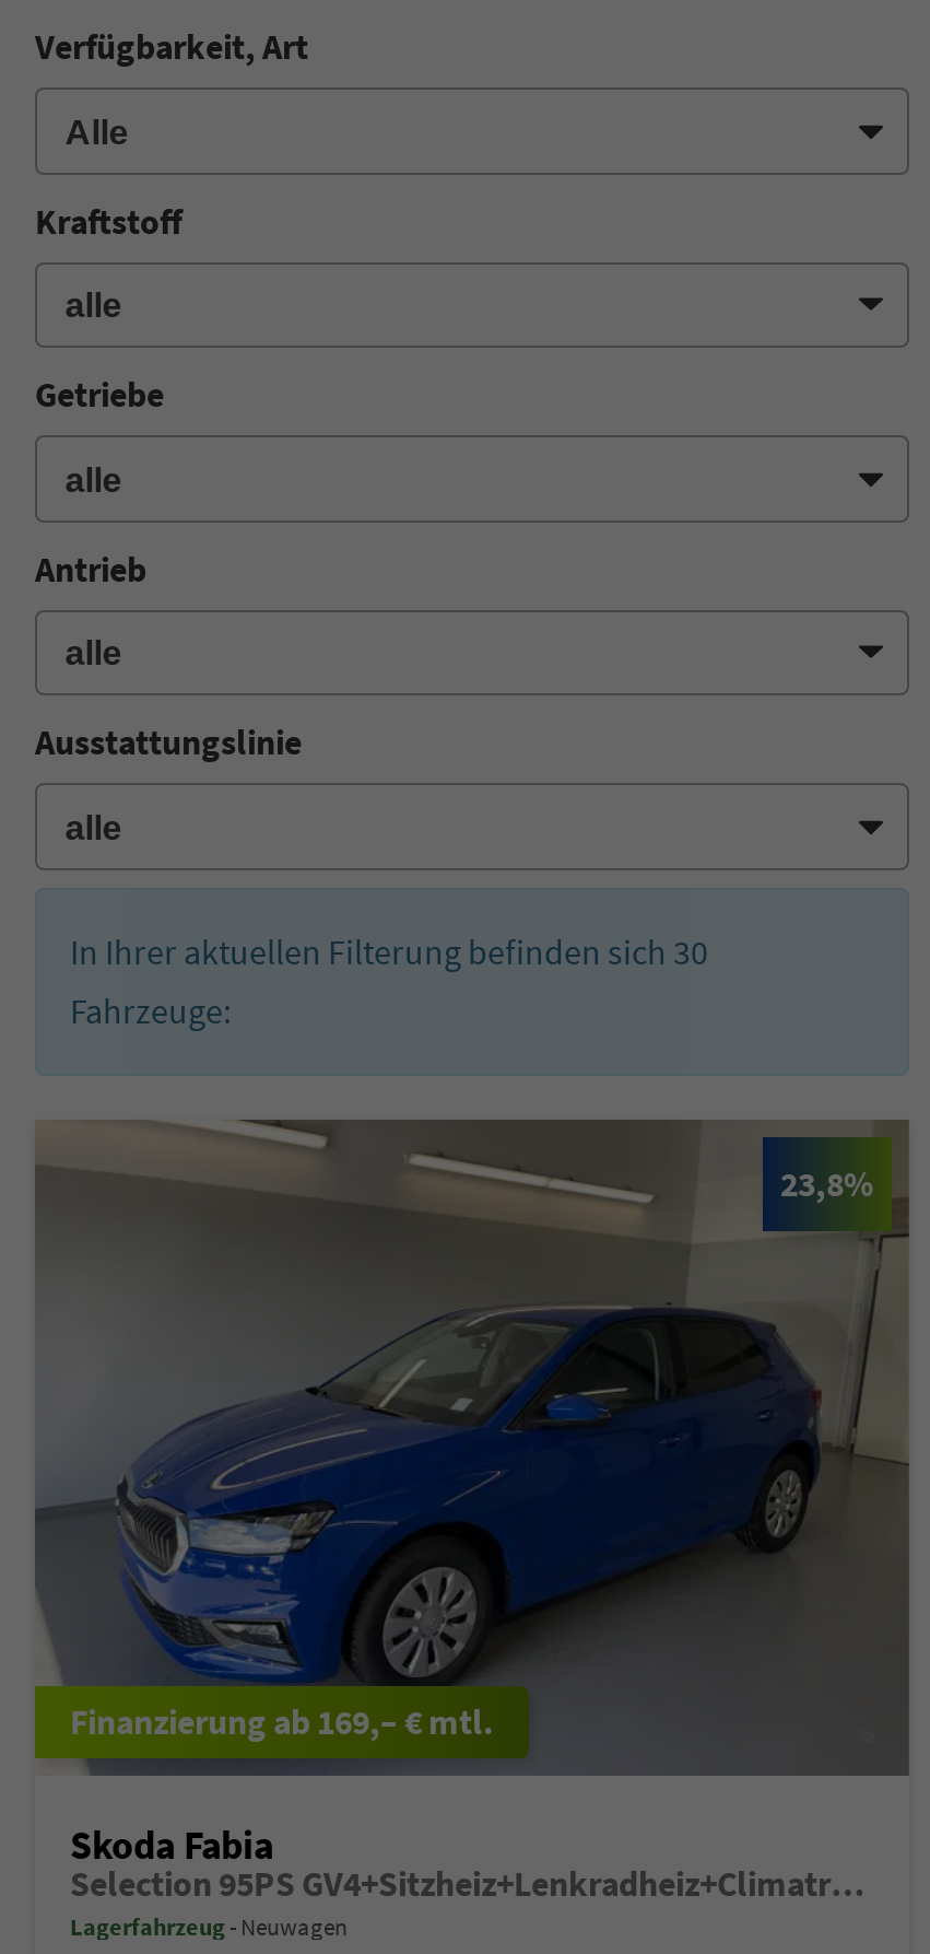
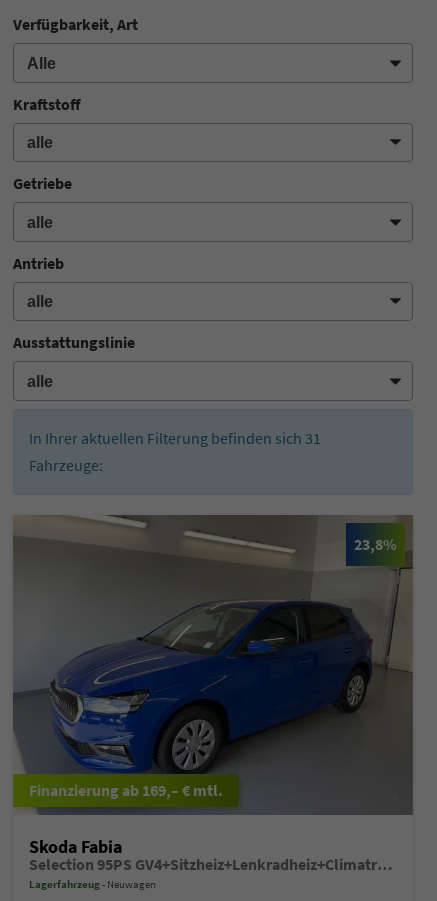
- In Ihrer aktuellen Filterung befinden sich 30
+ In Ihrer aktuellen Filterung befinden sich 31
